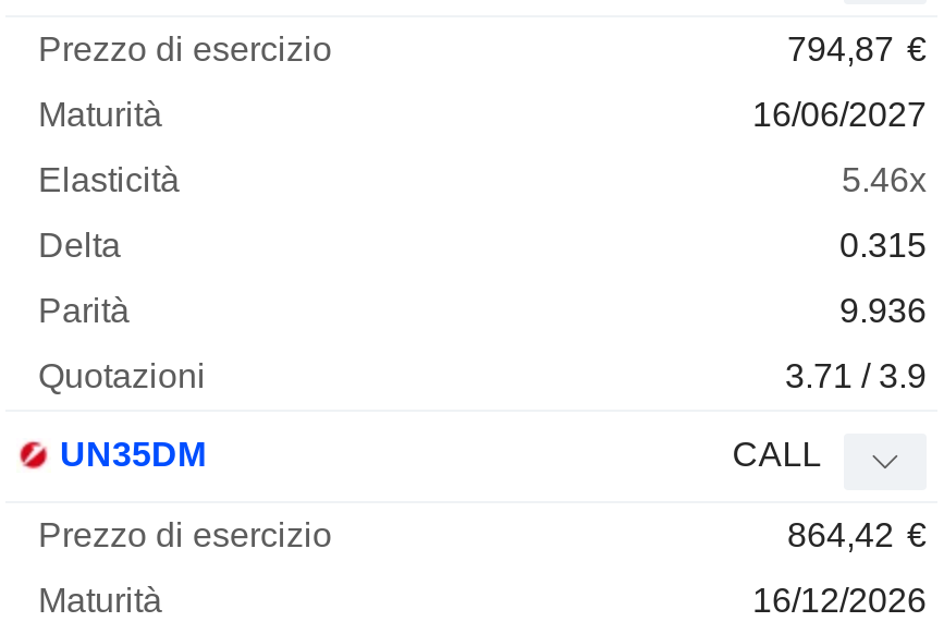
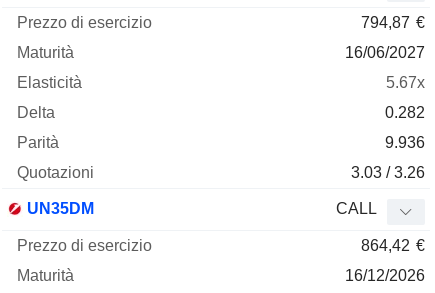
- 5.46x
+ 5.67x

- 0.315
+ 0.282

- 3.71 / 3.9
+ 3.03 / 3.26
